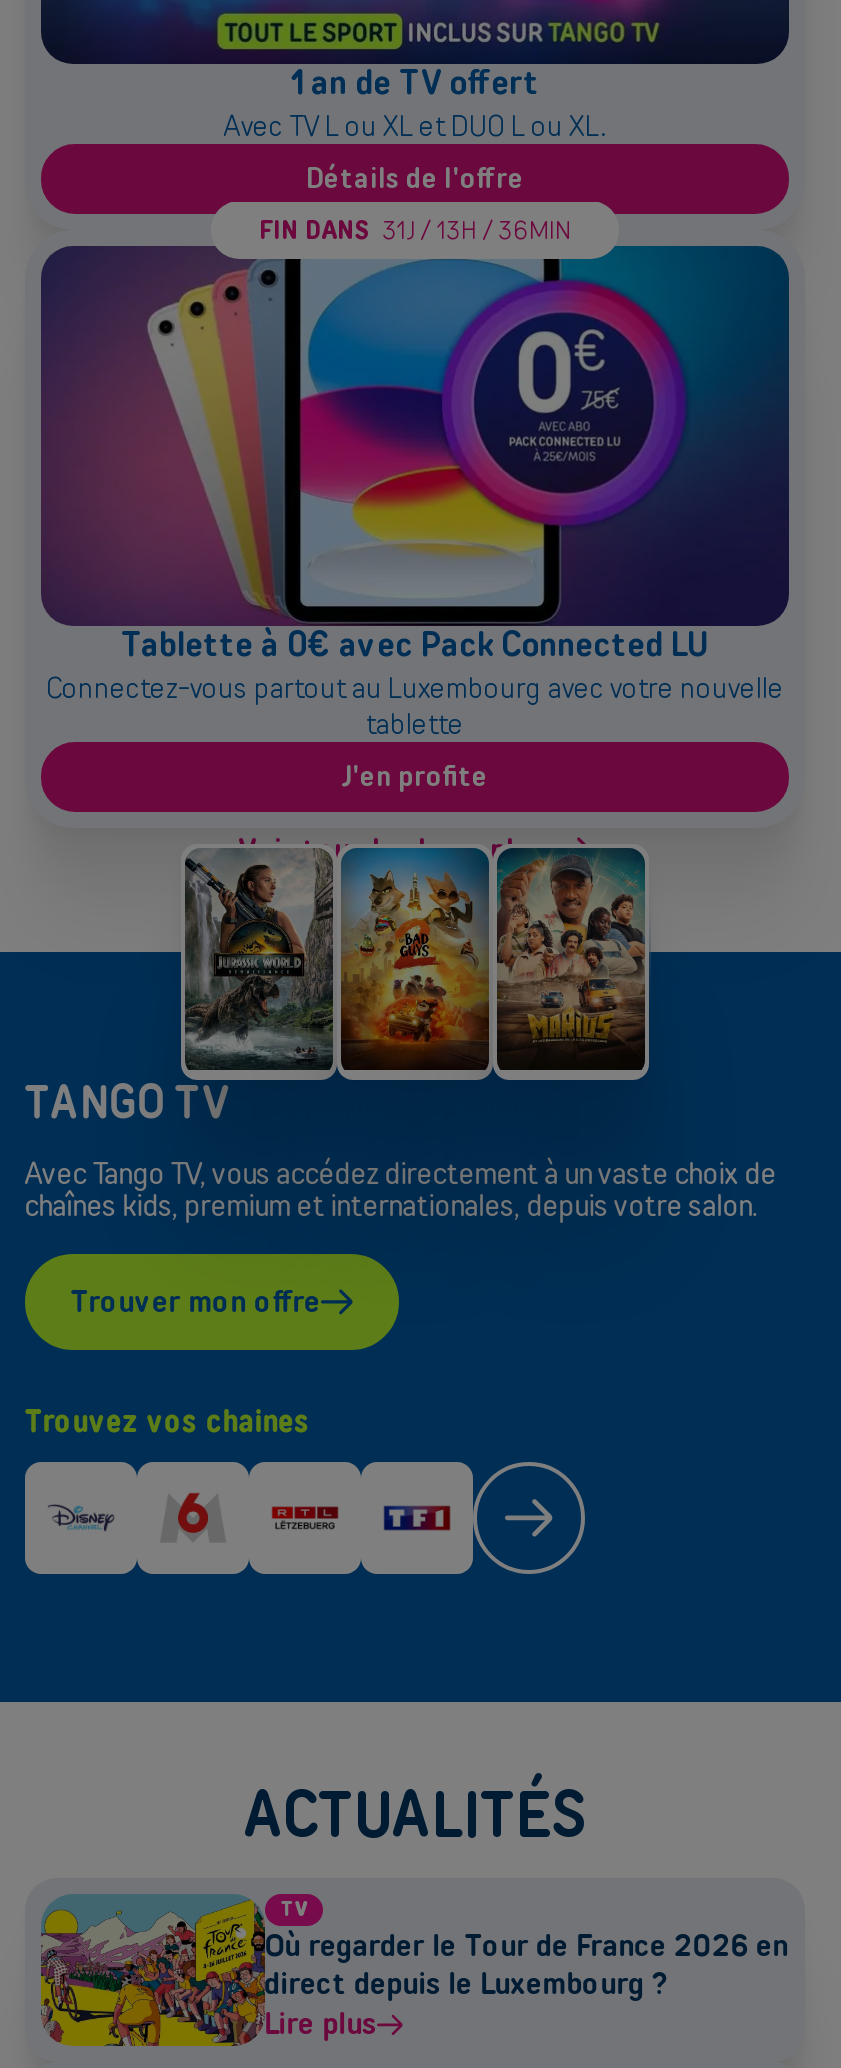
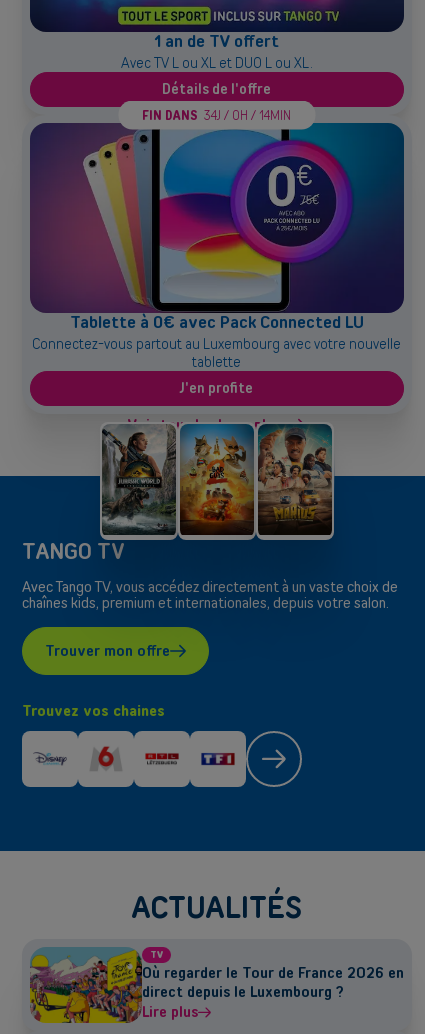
- FIN DANS 31J / 13H / 36MIN
+ FIN DANS 34J / 0H / 14MIN
